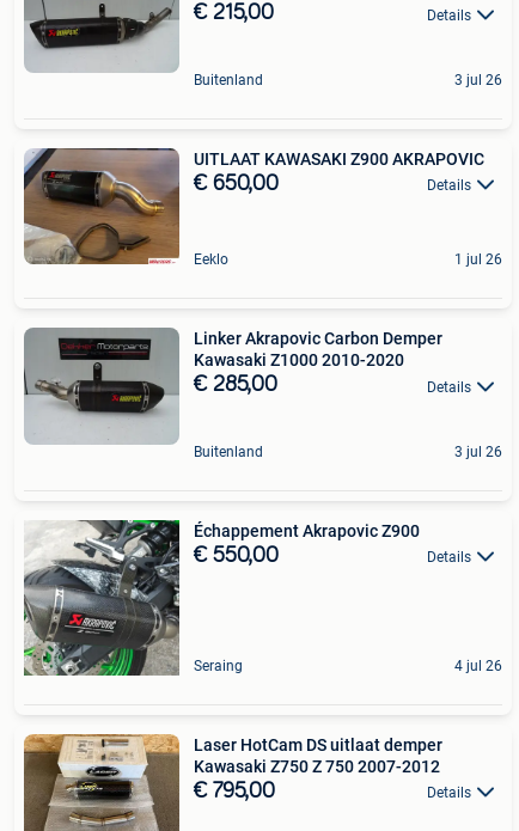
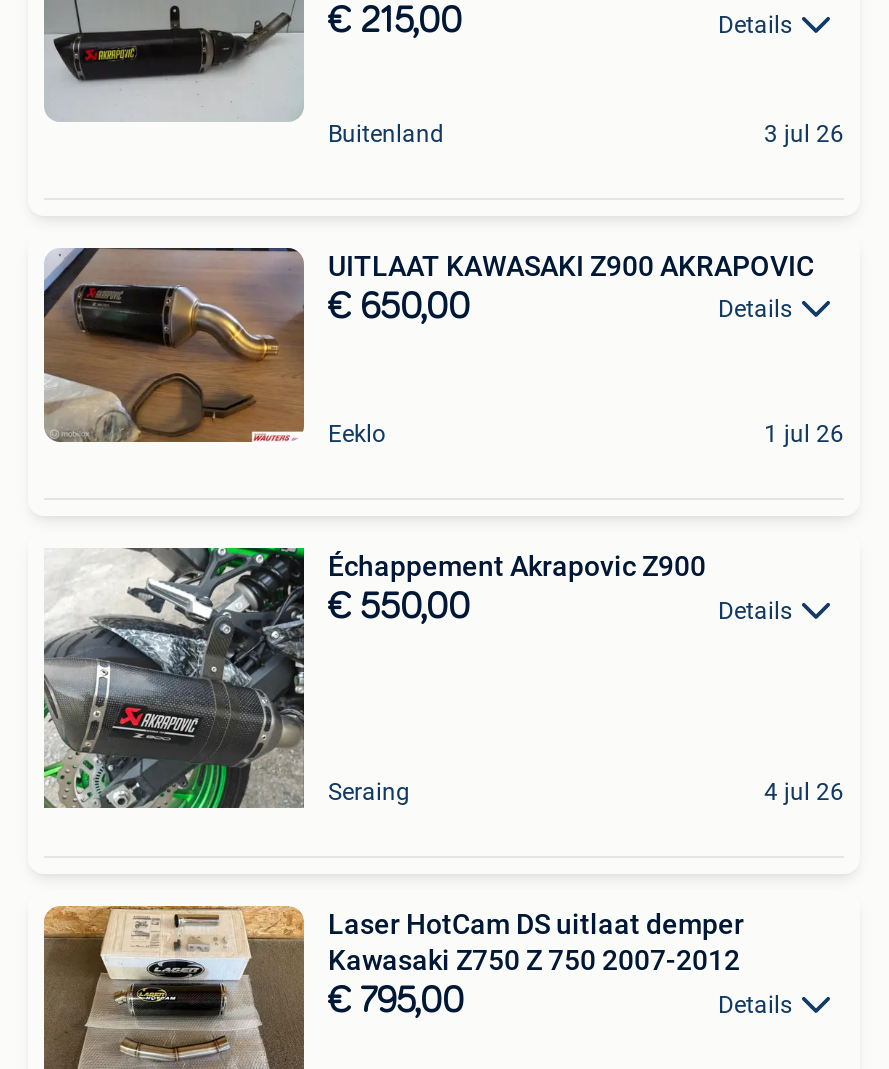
- [image]
- Linker Akrapovic Carbon Demper
- Kawasaki Z1000 2010-2020
- € 285,00
- Details

- Buitenland
- 3 jul 26
